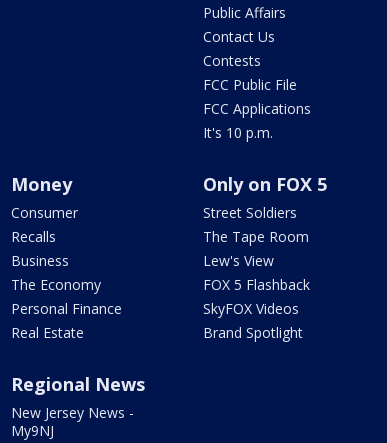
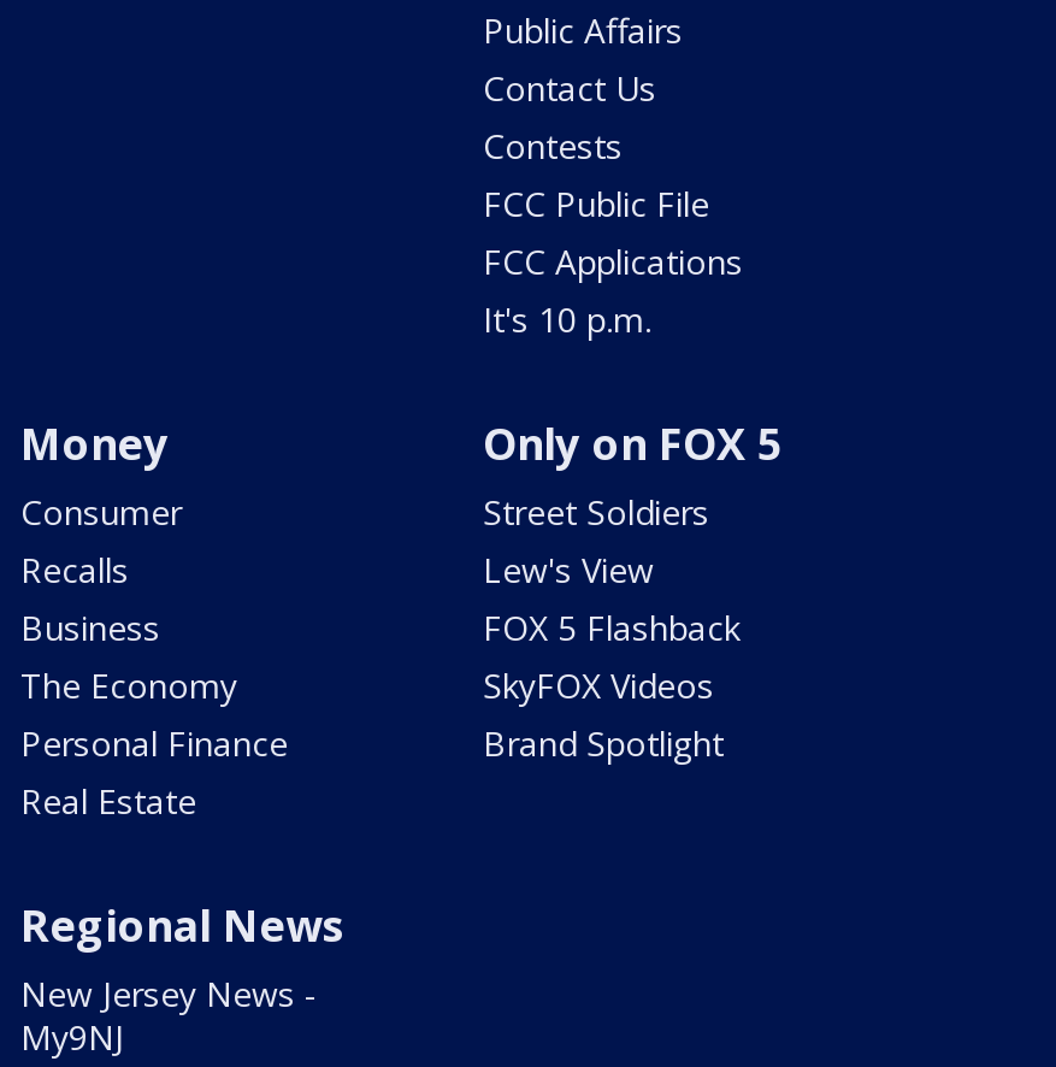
- The Tape Room

moved up: Lew's View | FOX 5 Flashback | SkyFOX Videos | Brand Spotlight
